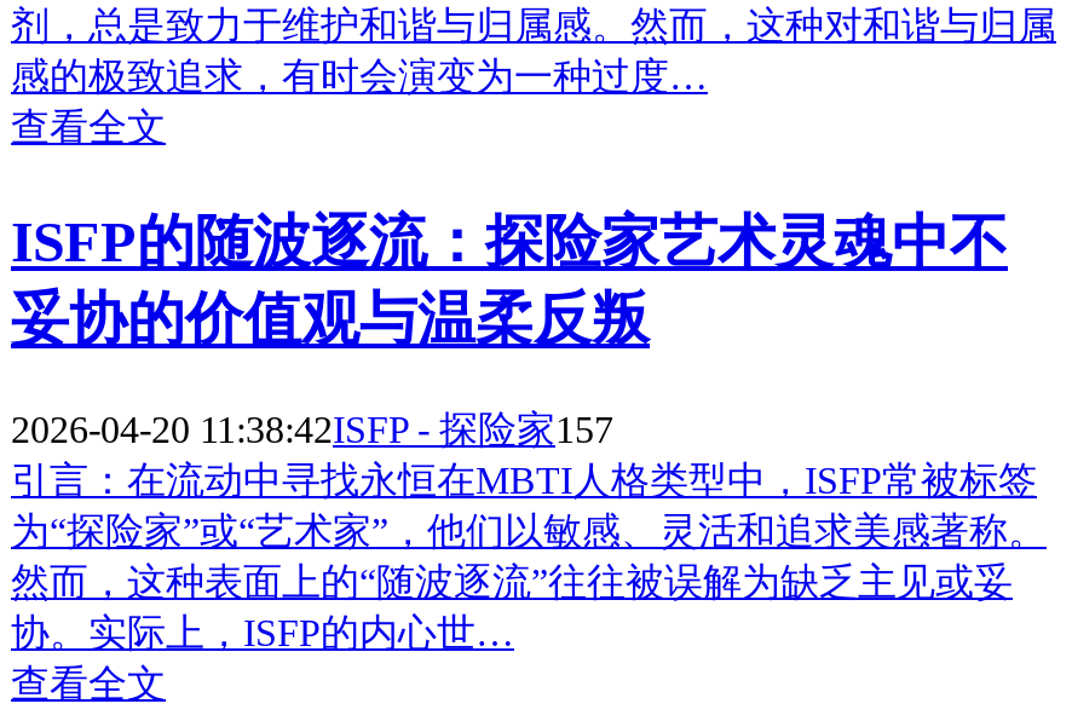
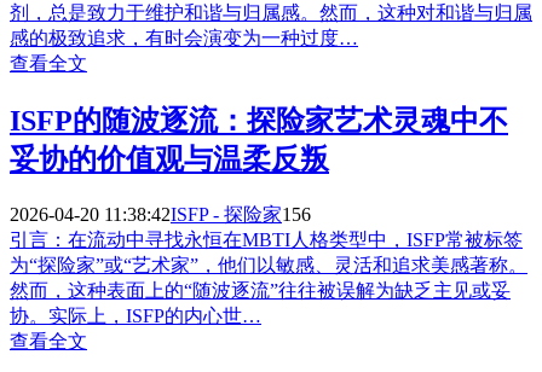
- 2026-04-20 11:38:42ISFP - 探险家157
+ 2026-04-20 11:38:42ISFP - 探险家156
